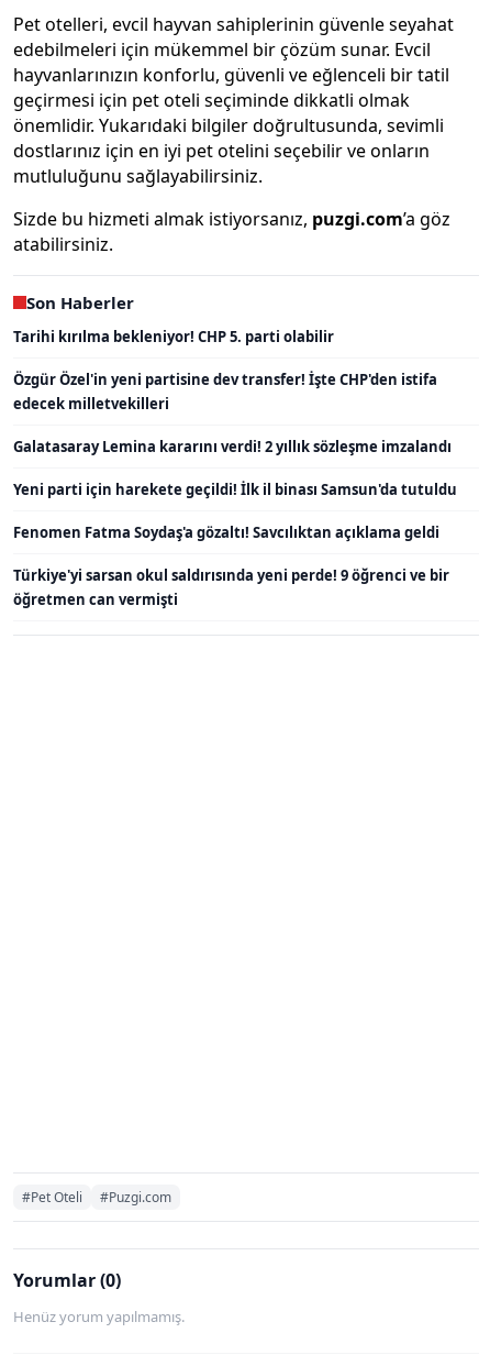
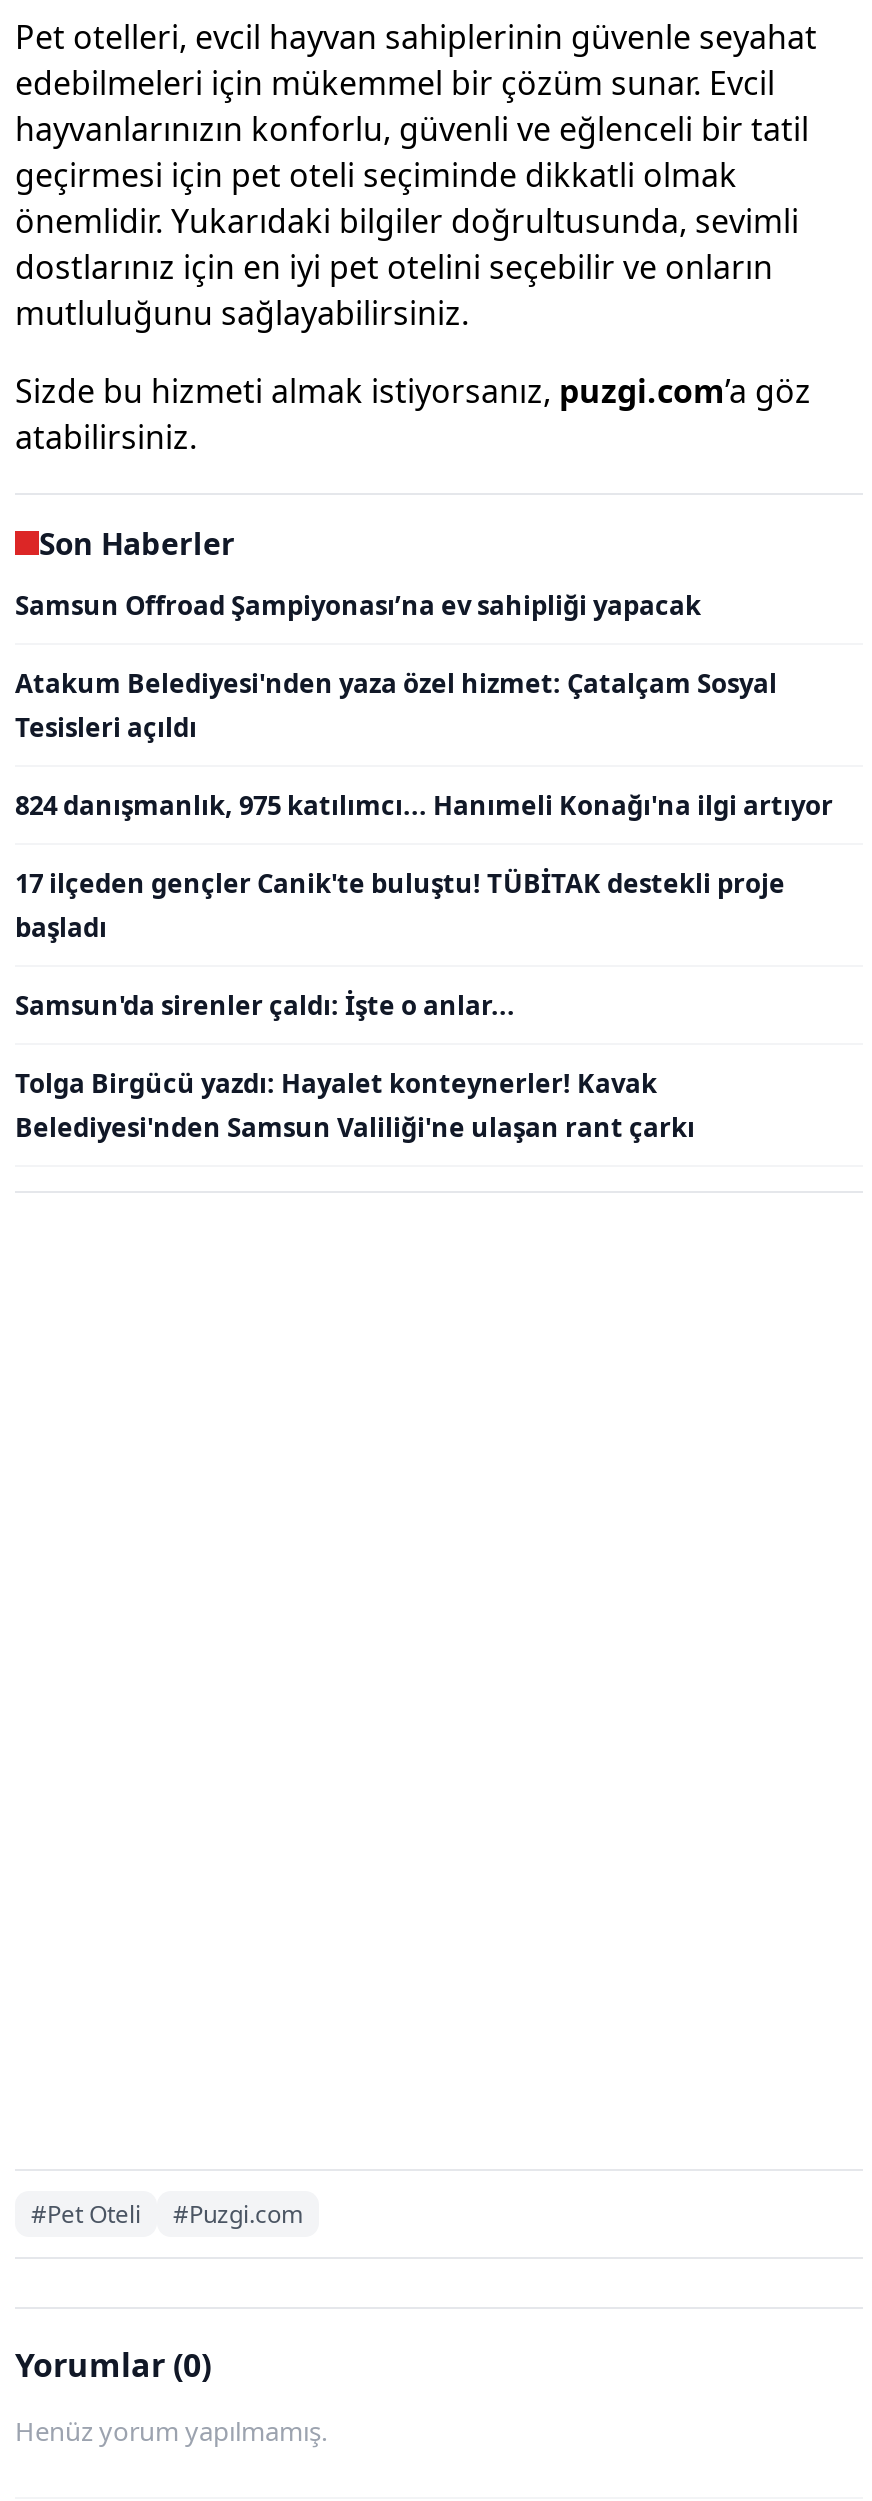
- Tarihi kırılma bekleniyor! CHP 5. parti olabilir
+ Samsun Offroad Şampiyonası’na ev sahipliği yapacak

- Özgür Özel'in yeni partisine dev transfer! İşte CHP'den istifa
- edecek milletvekilleri
+ Atakum Belediyesi'nden yaza özel hizmet: Çatalçam Sosyal
+ Tesisleri açıldı

- Galatasaray Lemina kararını verdi! 2 yıllık sözleşme imzalandı
+ 824 danışmanlık, 975 katılımcı... Hanımeli Konağı'na ilgi artıyor

- Yeni parti için harekete geçildi! İlk il binası Samsun'da tutuldu
+ 17 ilçeden gençler Canik'te buluştu! TÜBİTAK destekli proje
+ başladı

- Fenomen Fatma Soydaş'a gözaltı! Savcılıktan açıklama geldi
+ Samsun'da sirenler çaldı: İşte o anlar...

- Türkiye'yi sarsan okul saldırısında yeni perde! 9 öğrenci ve bir
- öğretmen can vermişti
+ Tolga Birgücü yazdı: Hayalet konteynerler! Kavak
+ Belediyesi'nden Samsun Valiliği'ne ulaşan rant çarkı
